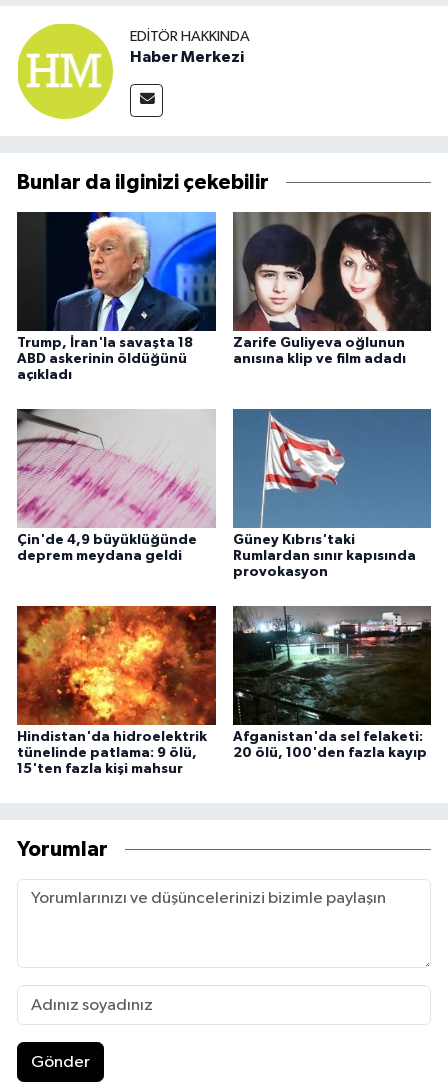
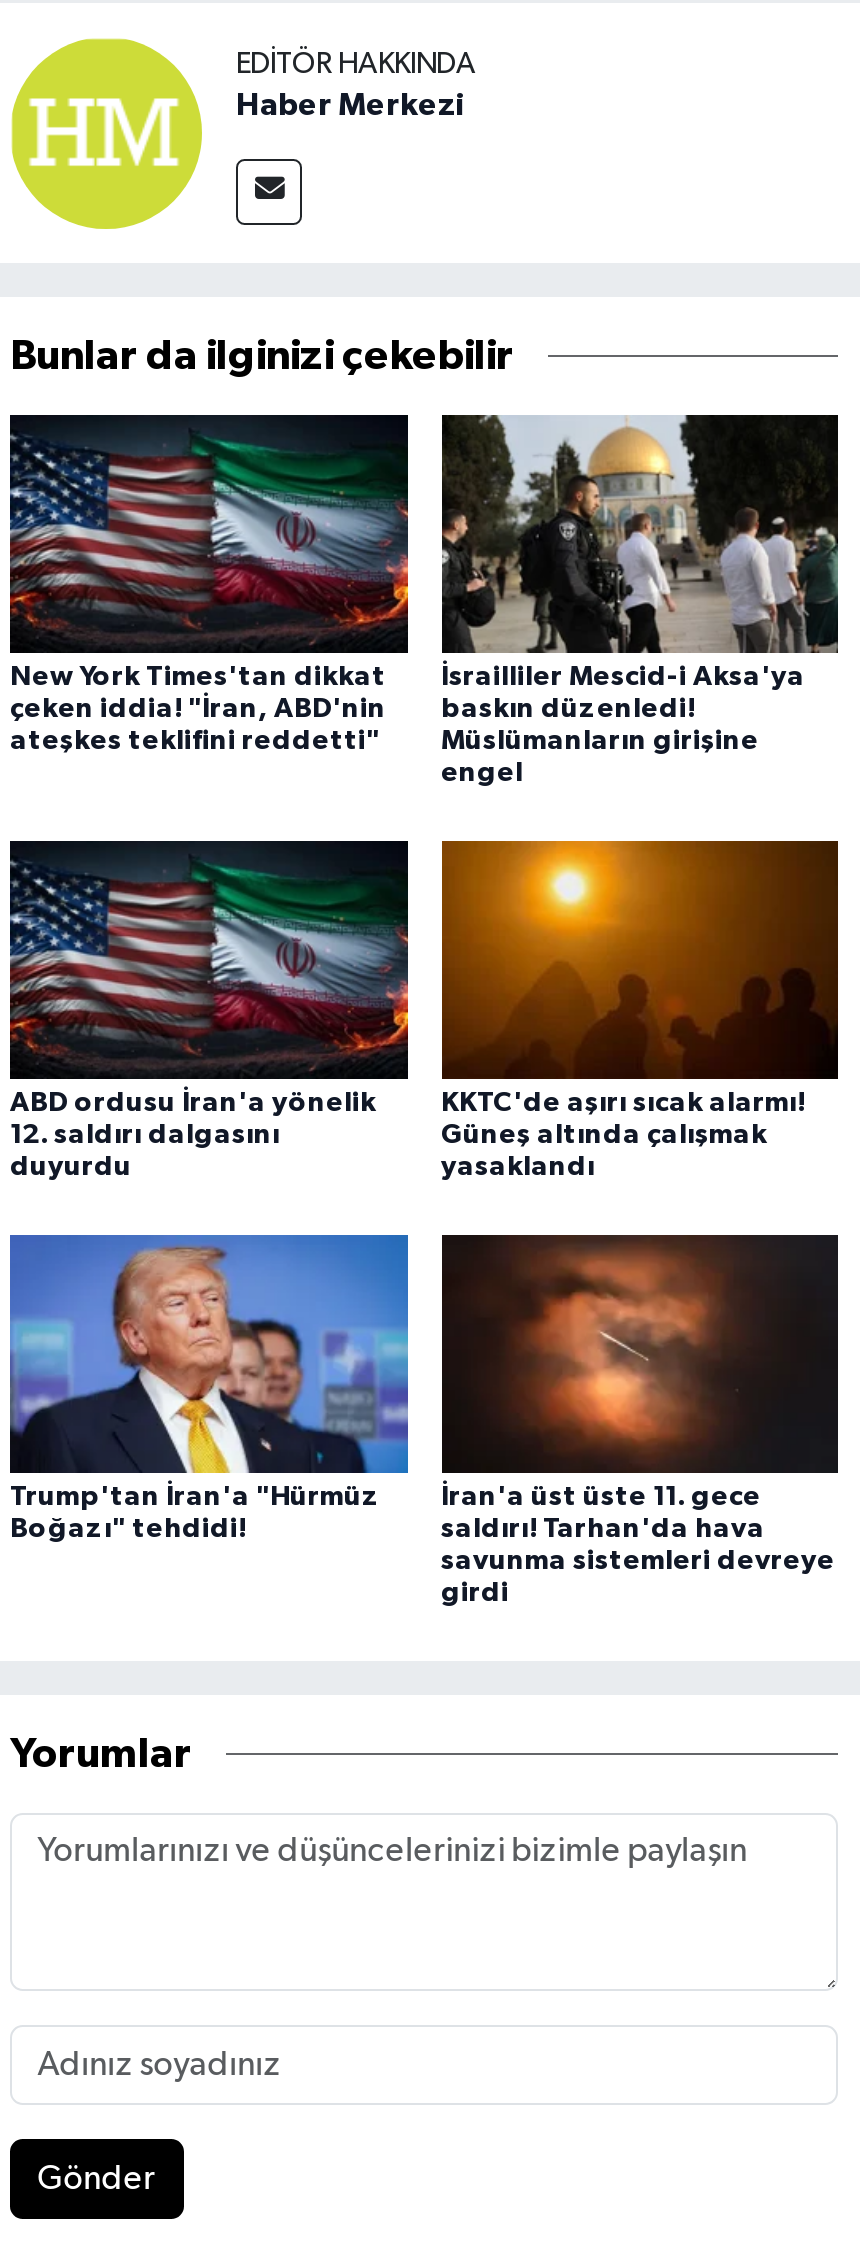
- [image]
- Trump, İran'la savaşta 18
- ABD askerinin öldüğünü
- açıkladı
+ [image]
+ New York Times'tan dikkat
+ çeken iddia! "İran, ABD'nin
+ ateşkes teklifini reddetti"

- [image]
- Zarife Guliyeva oğlunun
- anısına klip ve film adadı
+ [image]
+ İsrailliler Mescid-i Aksa'ya
+ baskın düzenledi!
+ Müslümanların girişine
+ engel

- [image]
- Çin'de 4,9 büyüklüğünde
- deprem meydana geldi
+ [image]
+ ABD ordusu İran'a yönelik
+ 12. saldırı dalgasını
+ duyurdu

- [image]
- Güney Kıbrıs'taki
- Rumlardan sınır kapısında
- provokasyon
+ [image]
+ KKTC'de aşırı sıcak alarmı!
+ Güneş altında çalışmak
+ yasaklandı

- [image]
- Hindistan'da hidroelektrik
- tünelinde patlama: 9 ölü,
- 15'ten fazla kişi mahsur
+ [image]
+ Trump'tan İran'a "Hürmüz
+ Boğazı" tehdidi!

- [image]
- Afganistan'da sel felaketi:
- 20 ölü, 100'den fazla kayıp
+ [image]
+ İran'a üst üste 11. gece
+ saldırı! Tarhan'da hava
+ savunma sistemleri devreye
+ girdi
